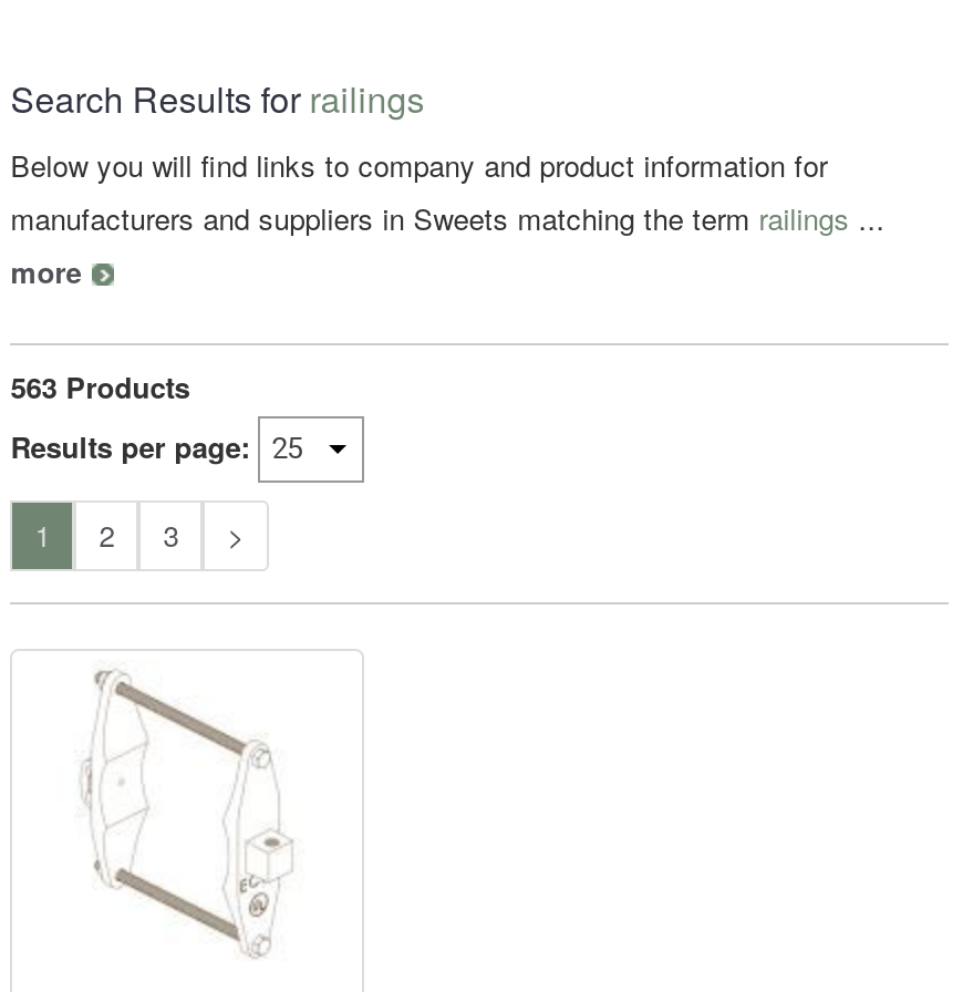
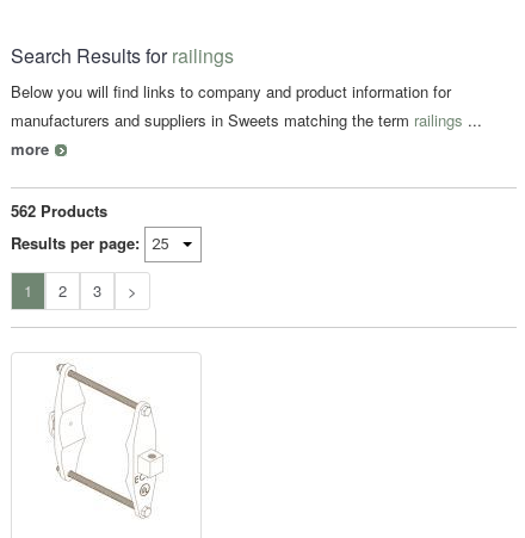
- 563 Products
+ 562 Products
